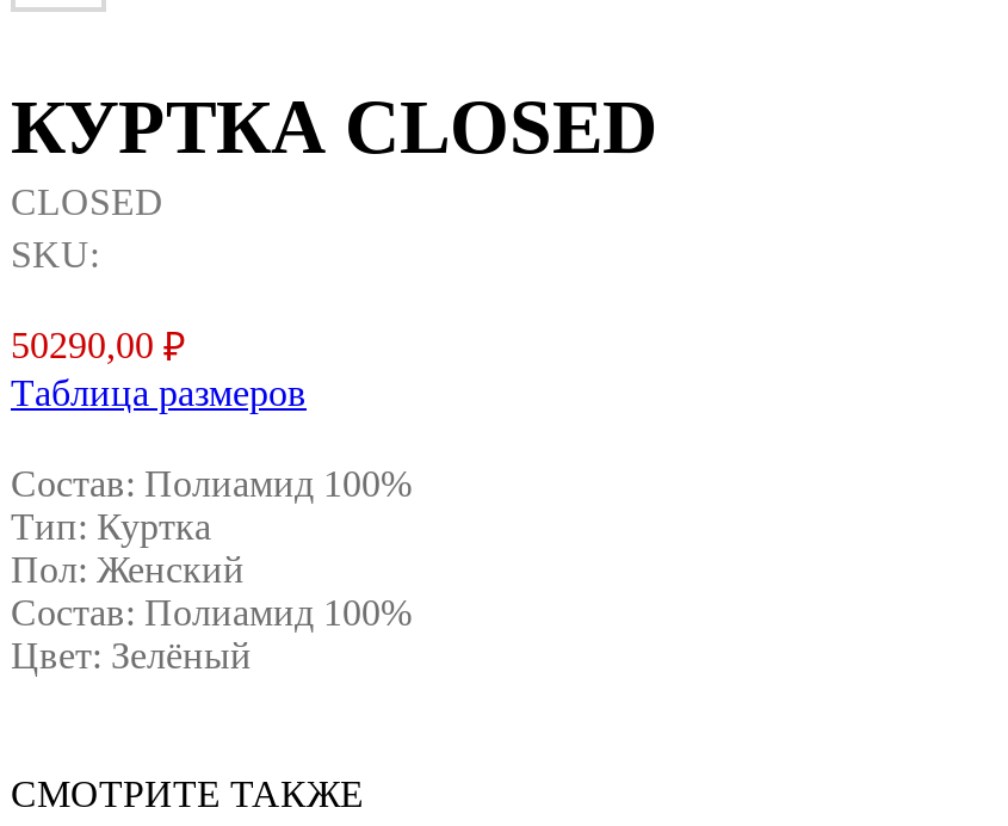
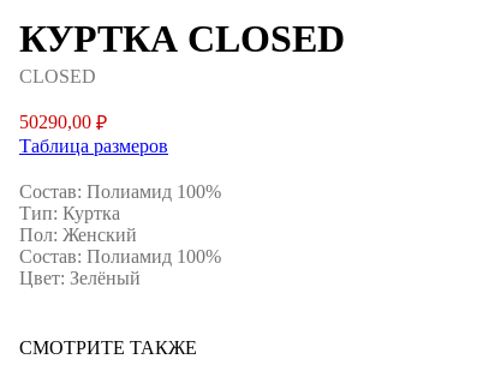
- SKU:
